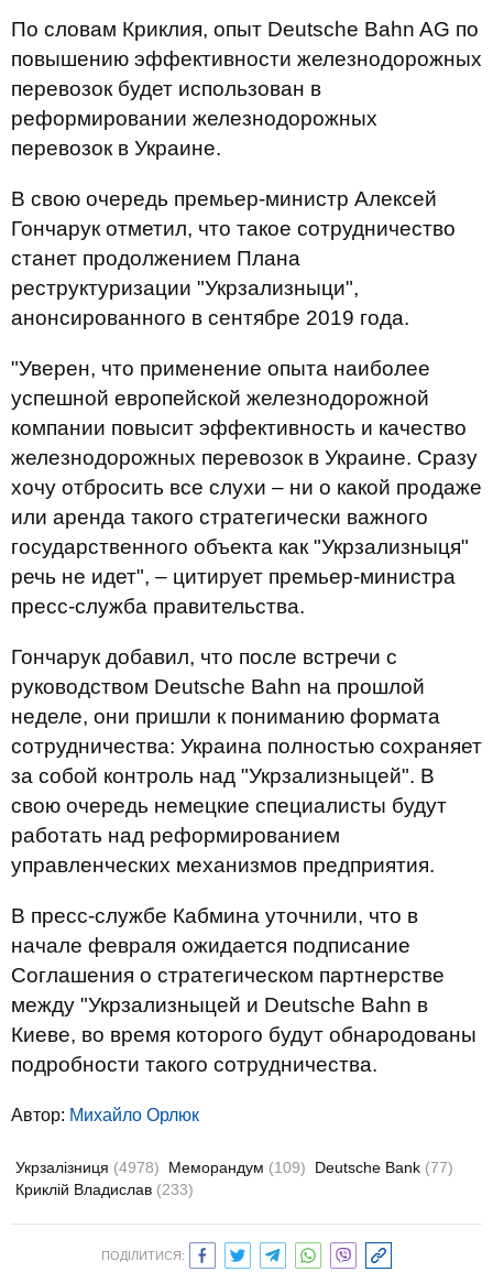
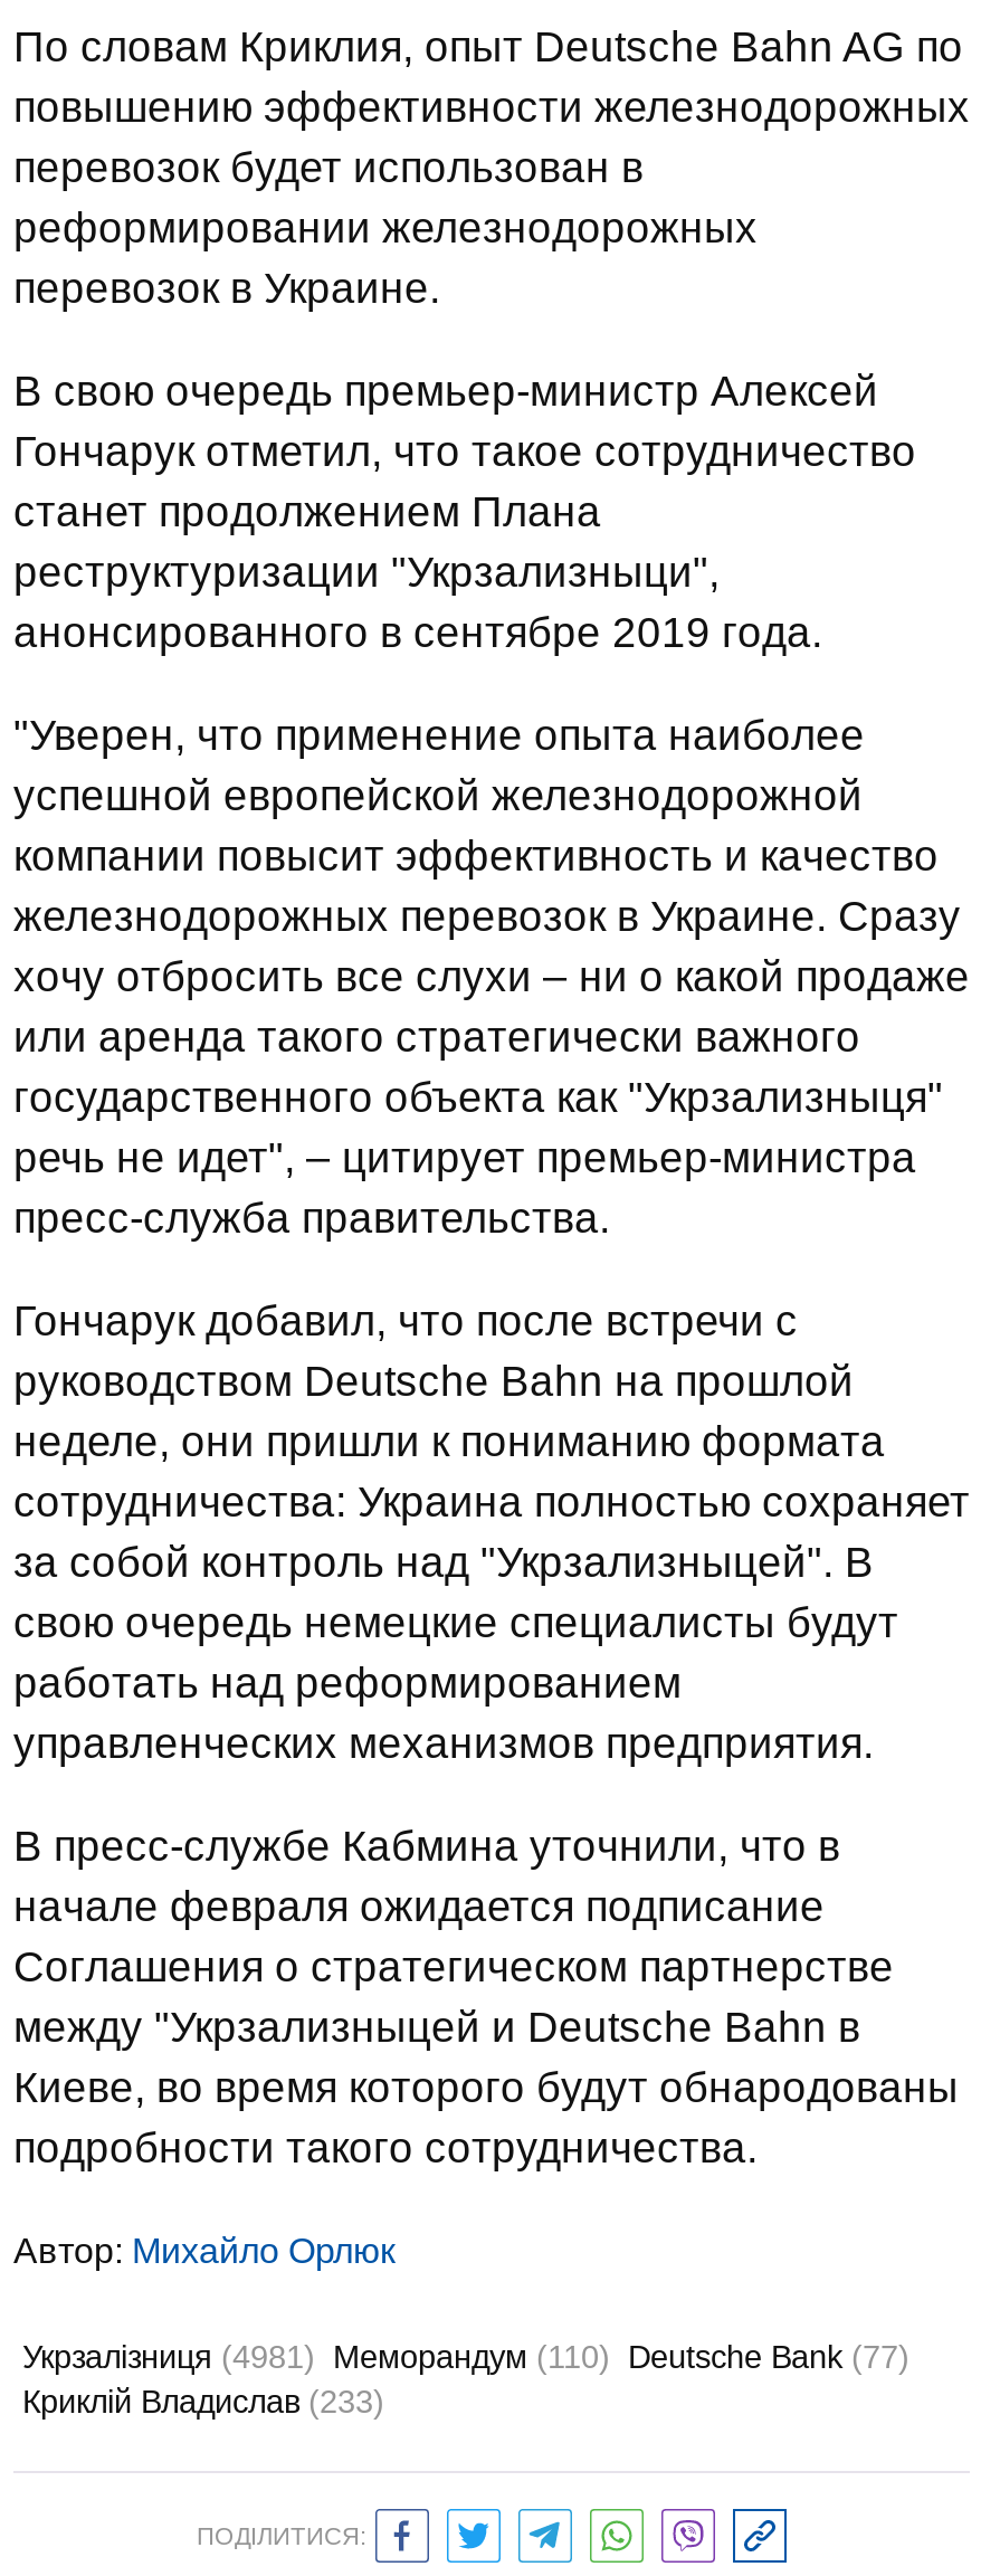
- Укрзалізниця (4978) Меморандум (109) Deutsche Bank (77)
+ Укрзалізниця (4981) Меморандум (110) Deutsche Bank (77)
